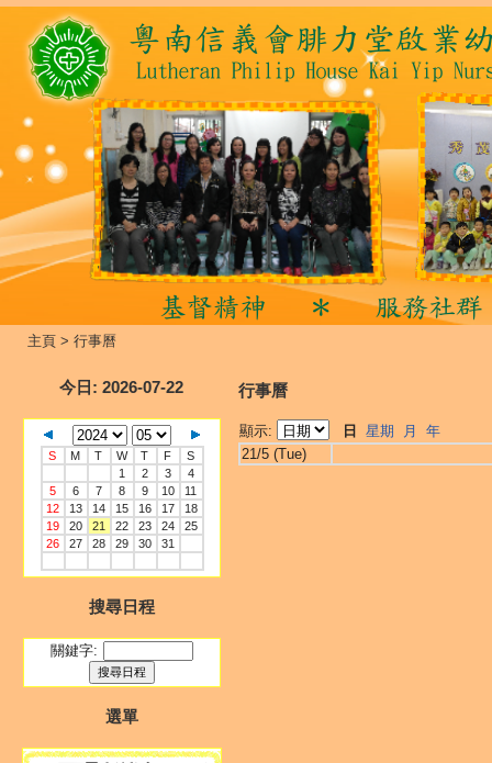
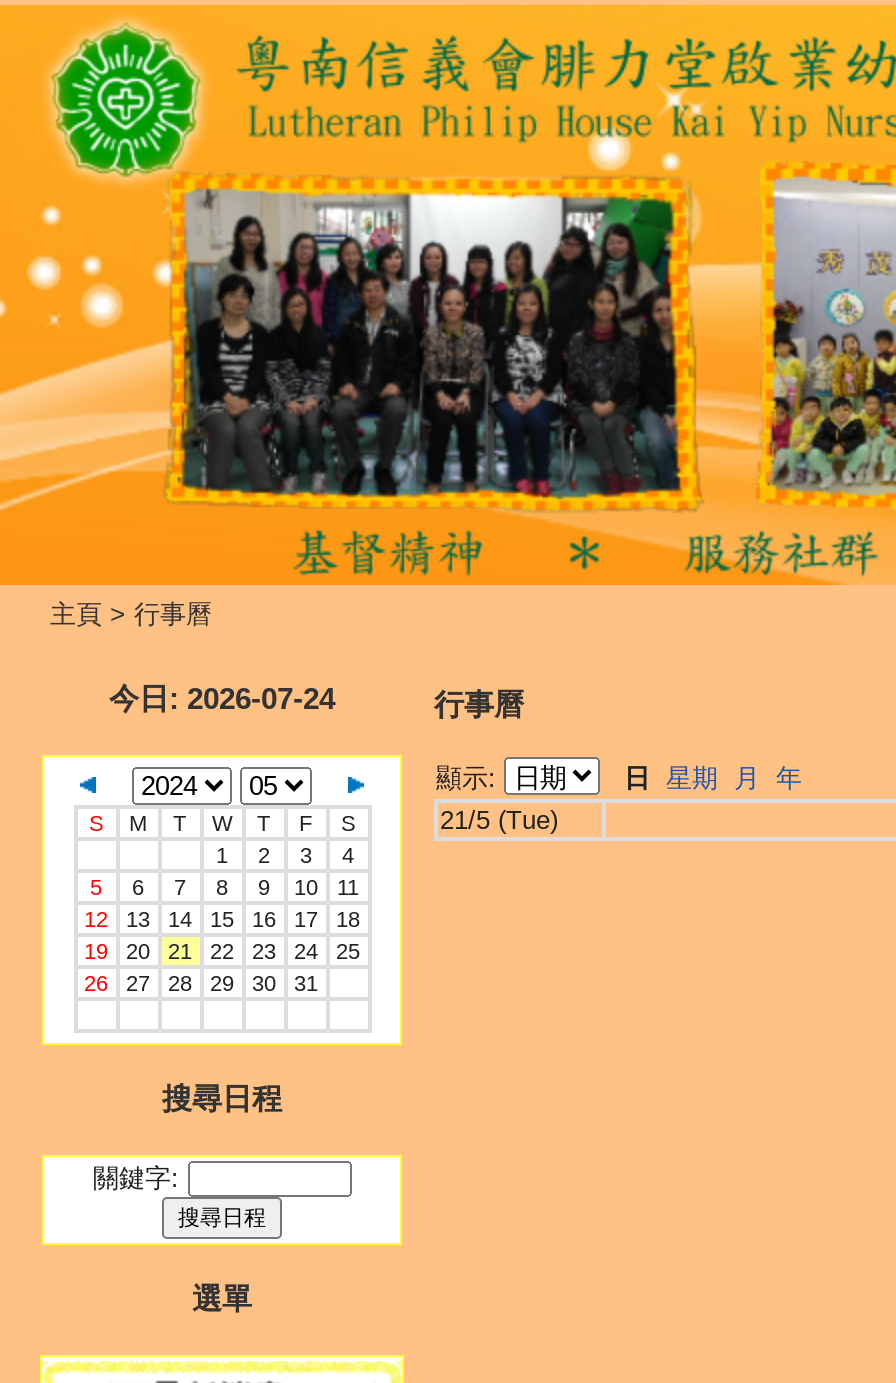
- 今日: 2026-07-22
+ 今日: 2026-07-24
